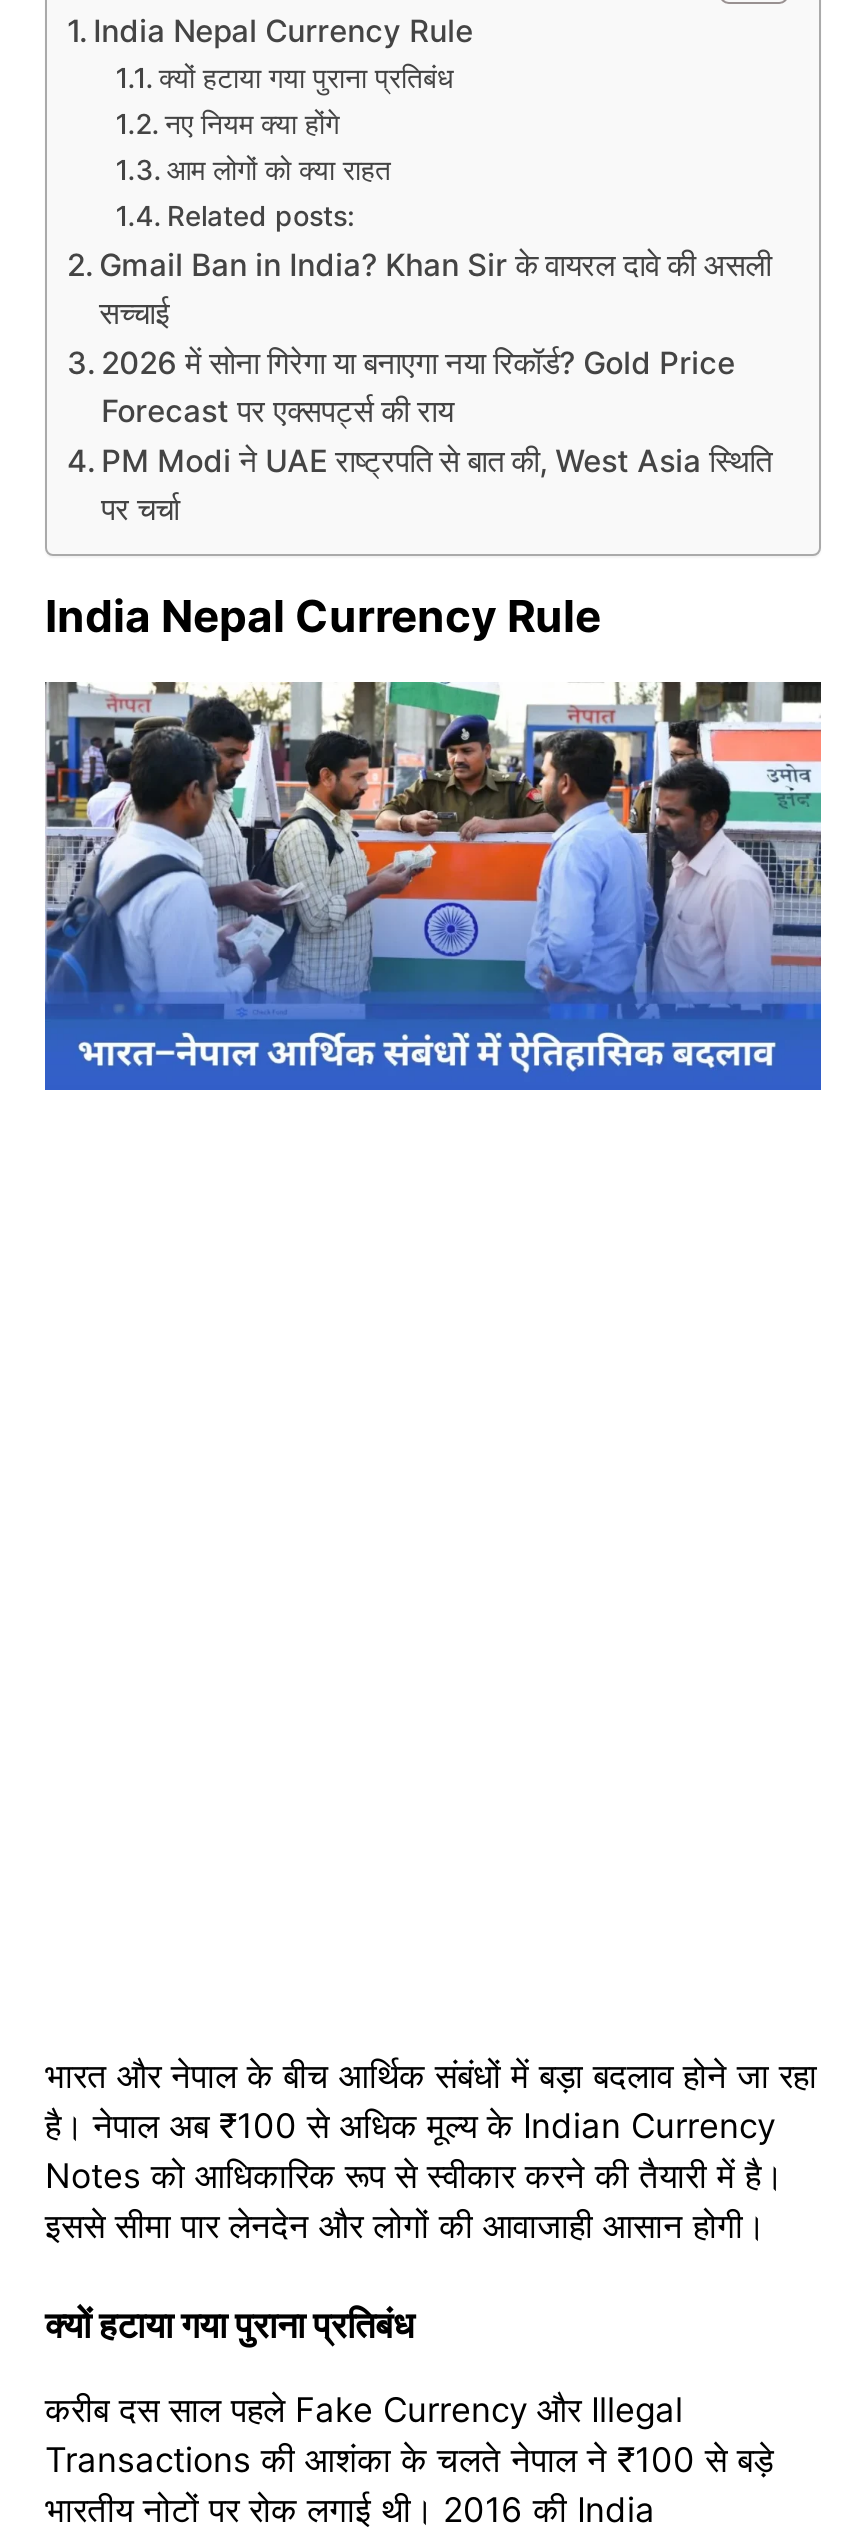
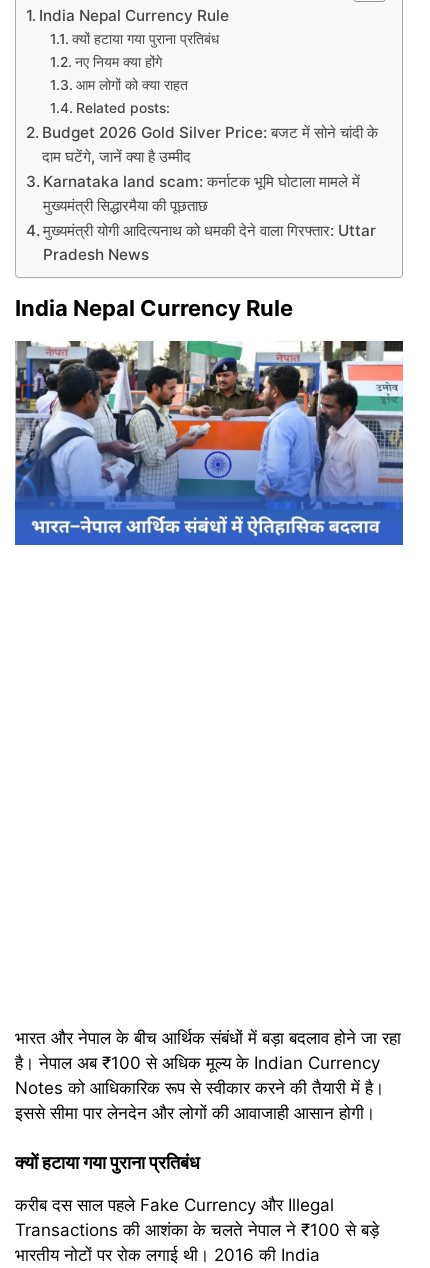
- Gmail Ban in India? Khan Sir के वायरल दावे की असली
- सच्चाई
- 2026 में सोना गिरेगा या बनाएगा नया रिकॉर्ड? Gold Price
- Forecast पर एक्सपर्ट्स की राय
- PM Modi ने UAE राष्ट्रपति से बात की, West Asia स्थिति
- पर चर्चा
+ Budget 2026 Gold Silver Price: बजट में सोने चांदी के
+ दाम घटेंगे, जानें क्या है उम्मीद
+ Karnataka land scam: कर्नाटक भूमि घोटाला मामले में
+ मुख्यमंत्री सिद्धारमैया की पूछताछ
+ मुख्यमंत्री योगी आदित्यनाथ को धमकी देने वाला गिरफ्तार: Uttar
+ Pradesh News
